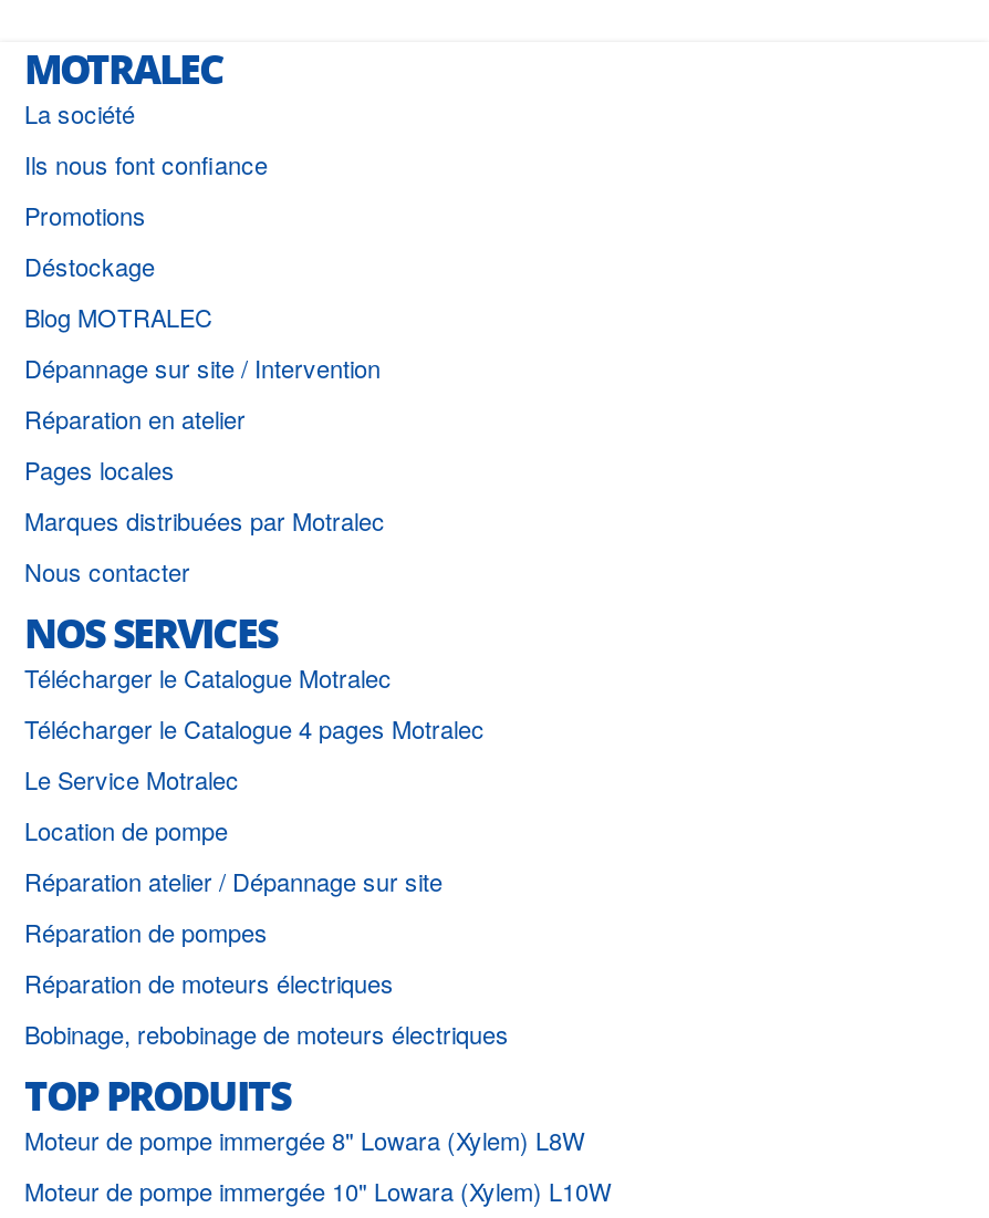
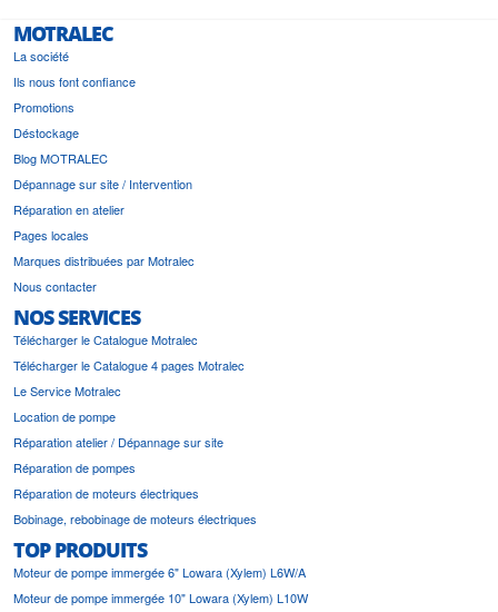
- Moteur de pompe immergée 8" Lowara (Xylem) L8W
+ Moteur de pompe immergée 6" Lowara (Xylem) L6W/A
